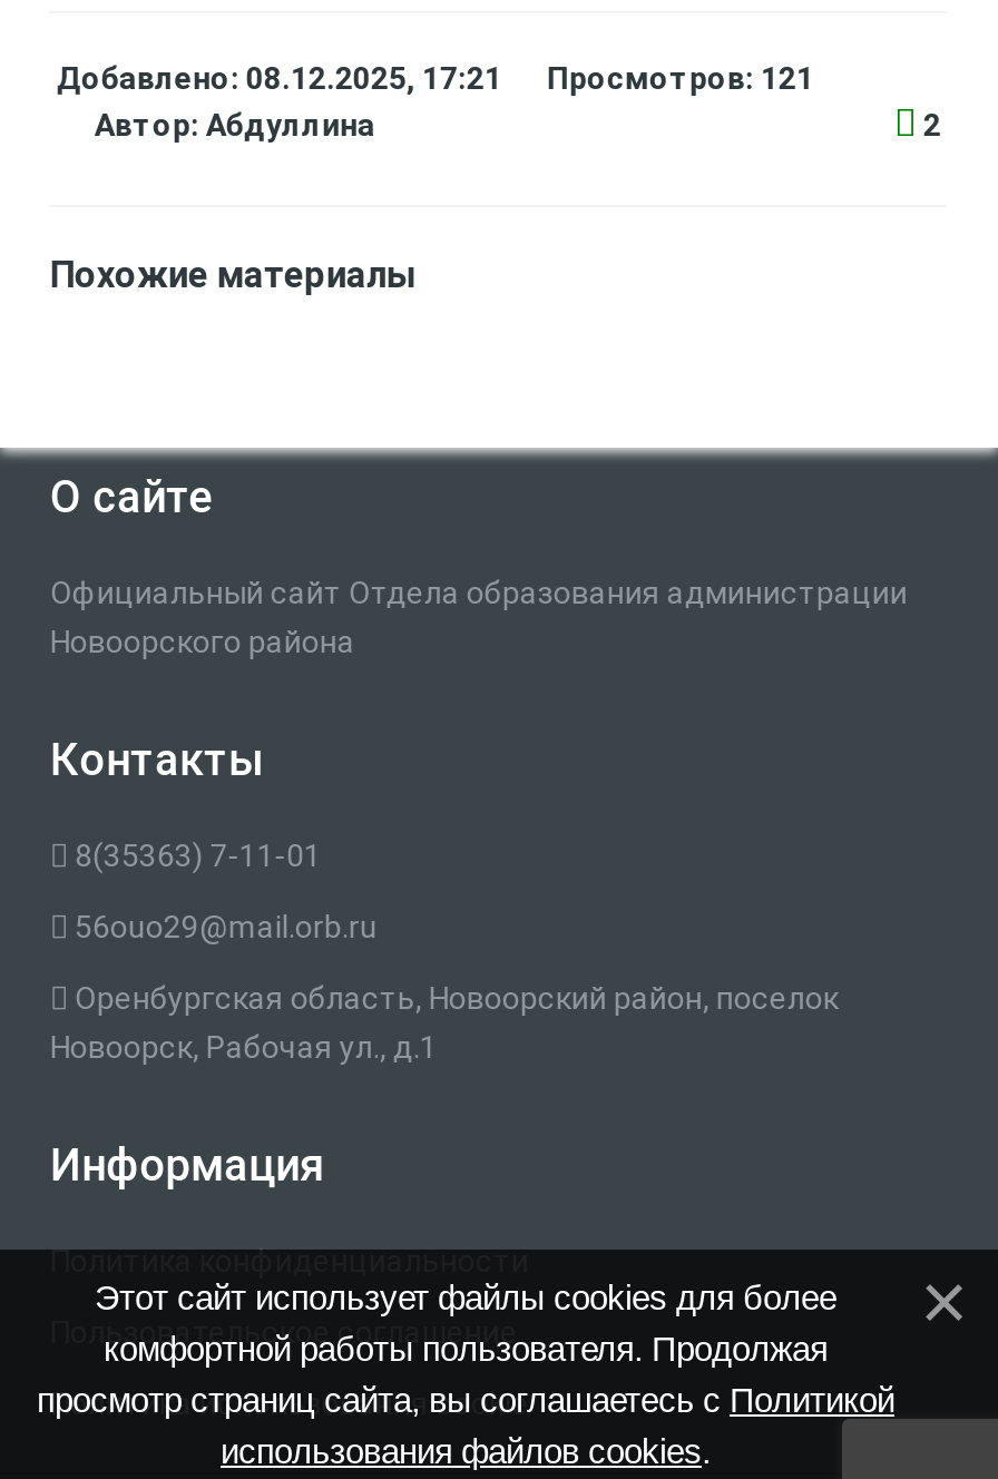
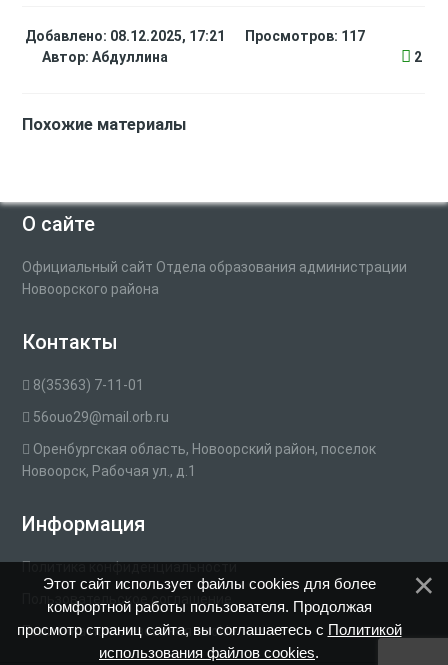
- Добавлено: 08.12.2025, 17:21 Просмотров: 121
+ Добавлено: 08.12.2025, 17:21 Просмотров: 117
